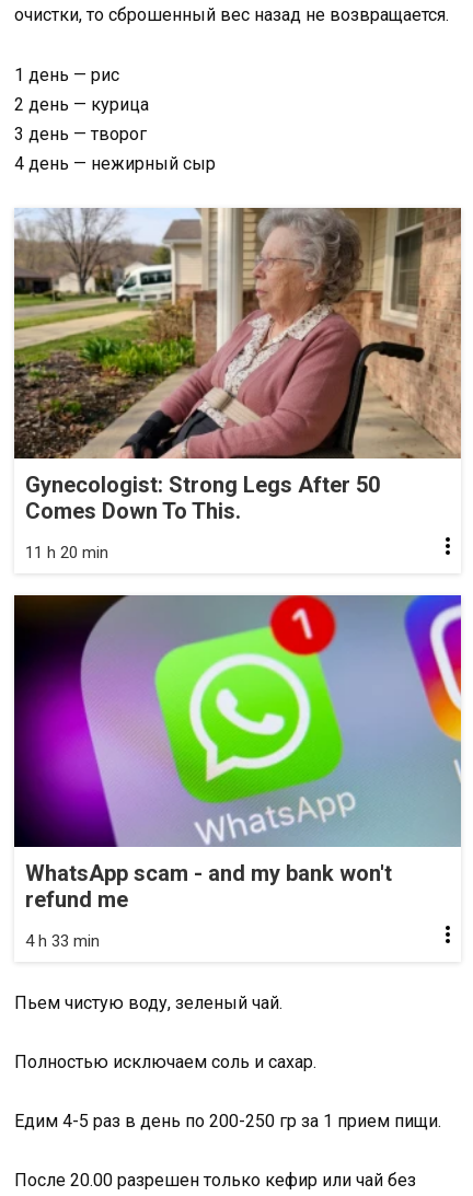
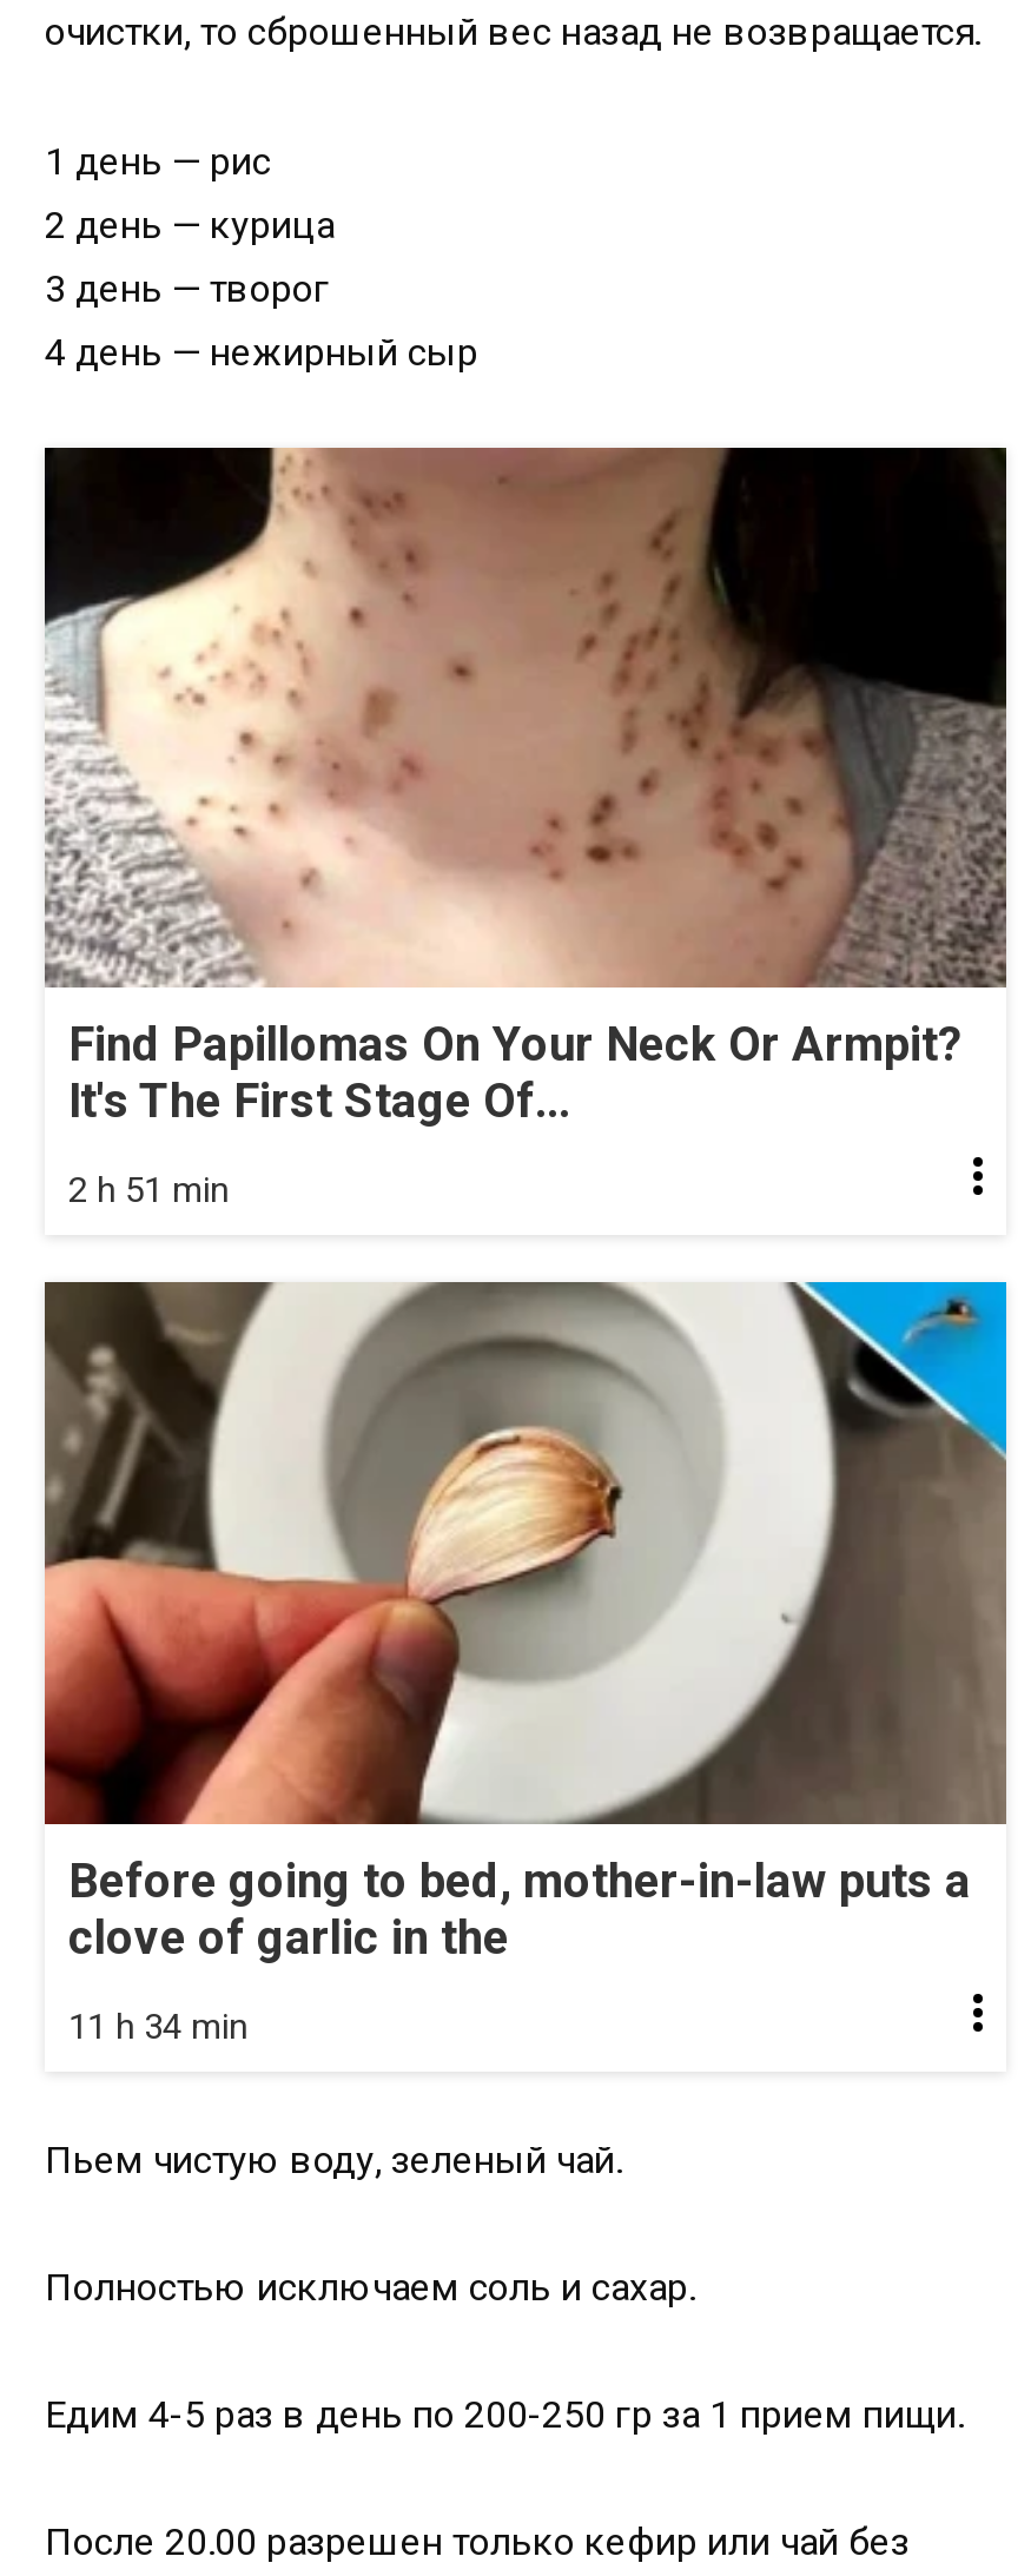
- [image]
- Gynecologist: Strong Legs After 50
- Comes Down To This.
+ [image]
+ Find Papillomas On Your Neck Or Armpit?
+ It's The First Stage Of...

- 11 h 20 min
+ 2 h 51 min

- [image]
- WhatsApp scam - and my bank won't
- refund me
+ [image]
+ Before going to bed, mother-in-law puts a
+ clove of garlic in the

- 4 h 33 min
+ 11 h 34 min
